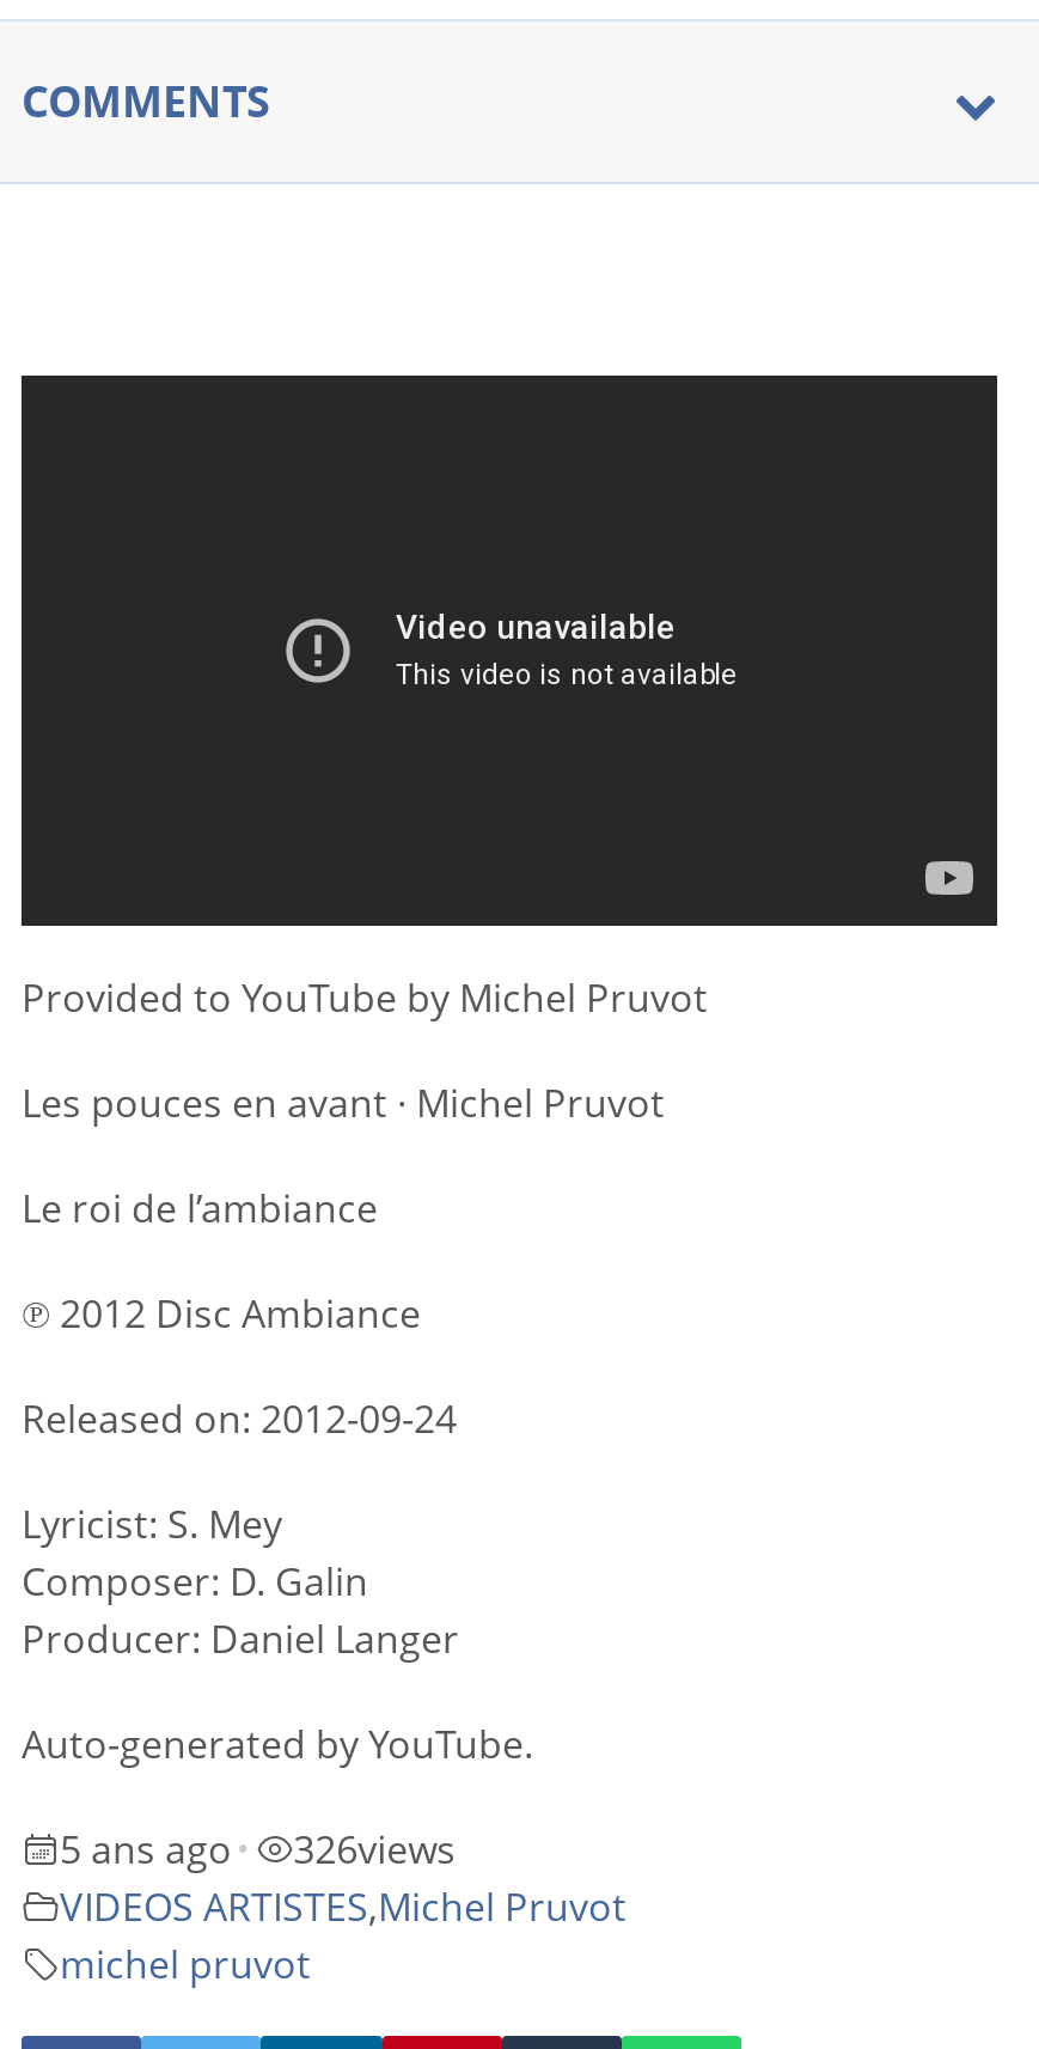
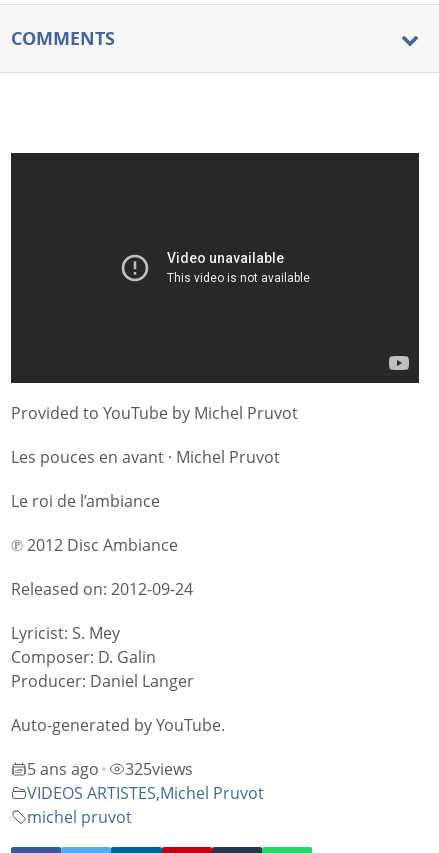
- 5 ans ago • 326views
+ 5 ans ago • 325views
